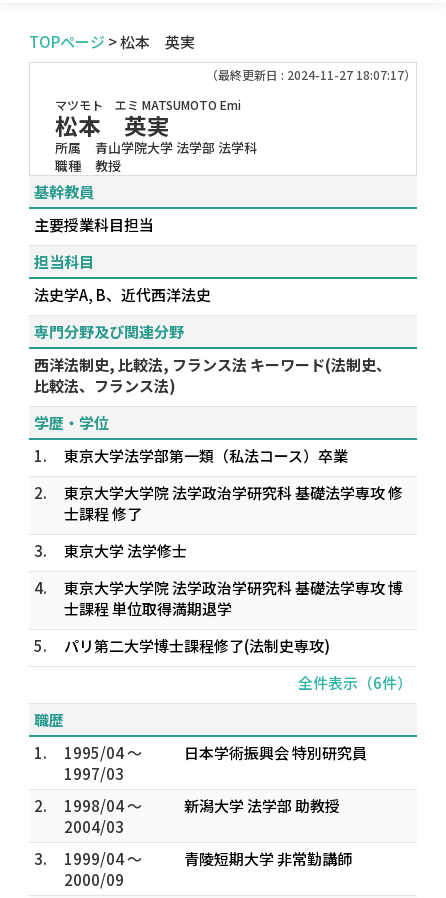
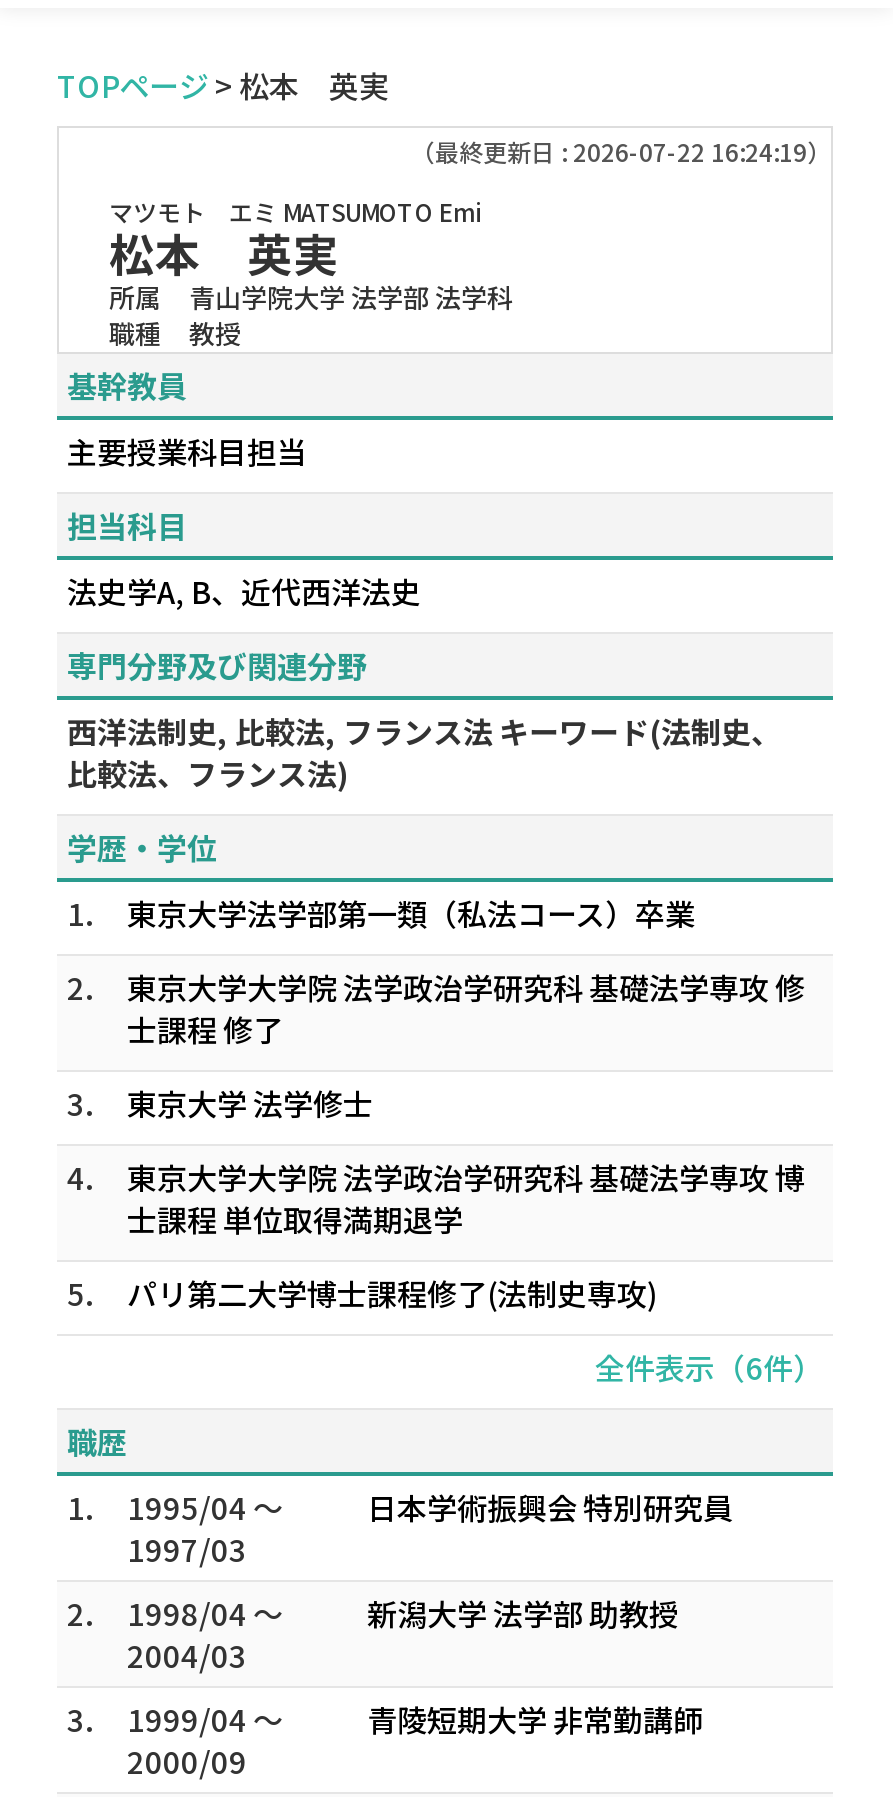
- （最終更新日 : 2024-11-27 18:07:17）
+ （最終更新日 : 2026-07-22 16:24:19）
